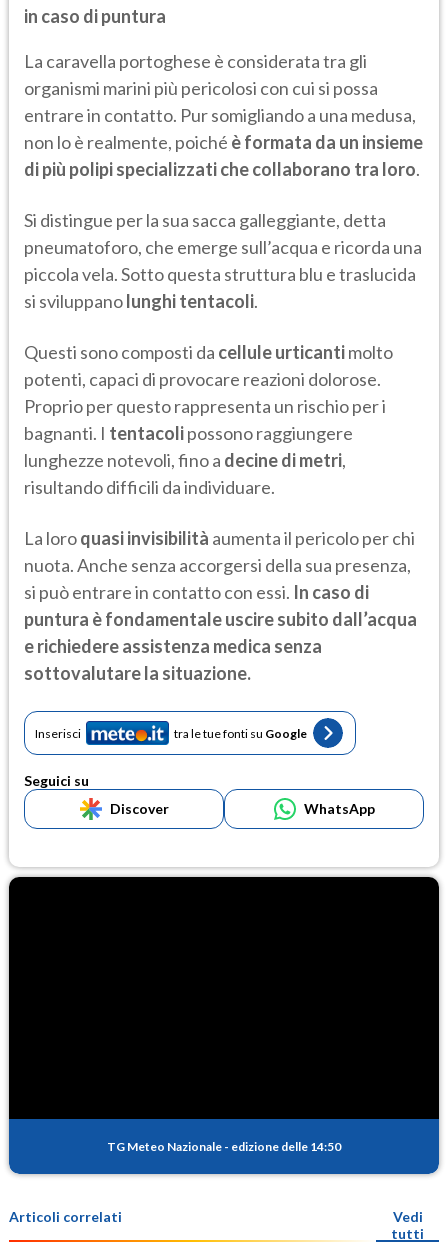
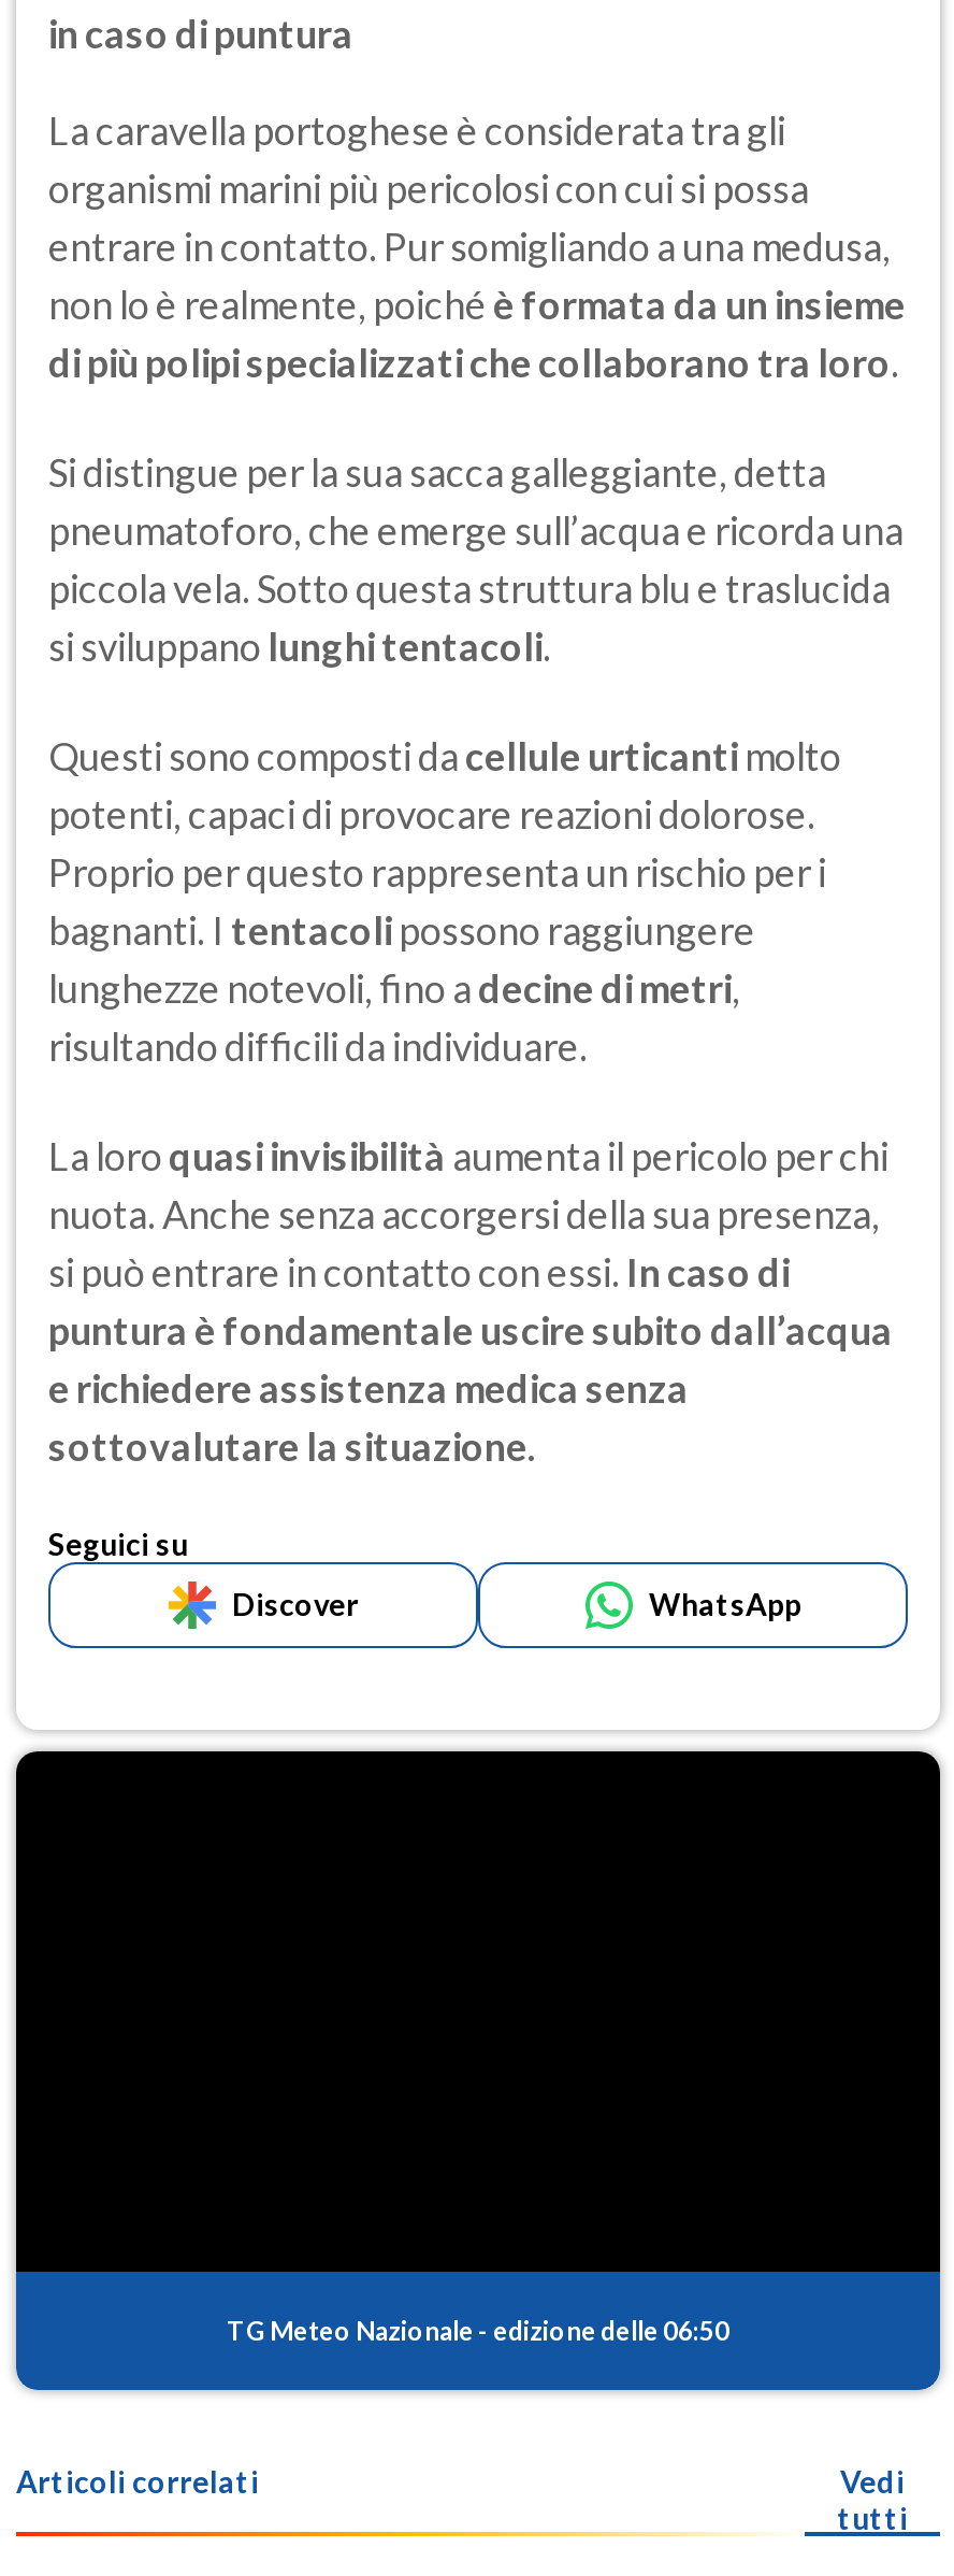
- Inserisci
- tra le tue fonti su Google

- TG Meteo Nazionale - edizione delle 14:50
+ TG Meteo Nazionale - edizione delle 06:50
